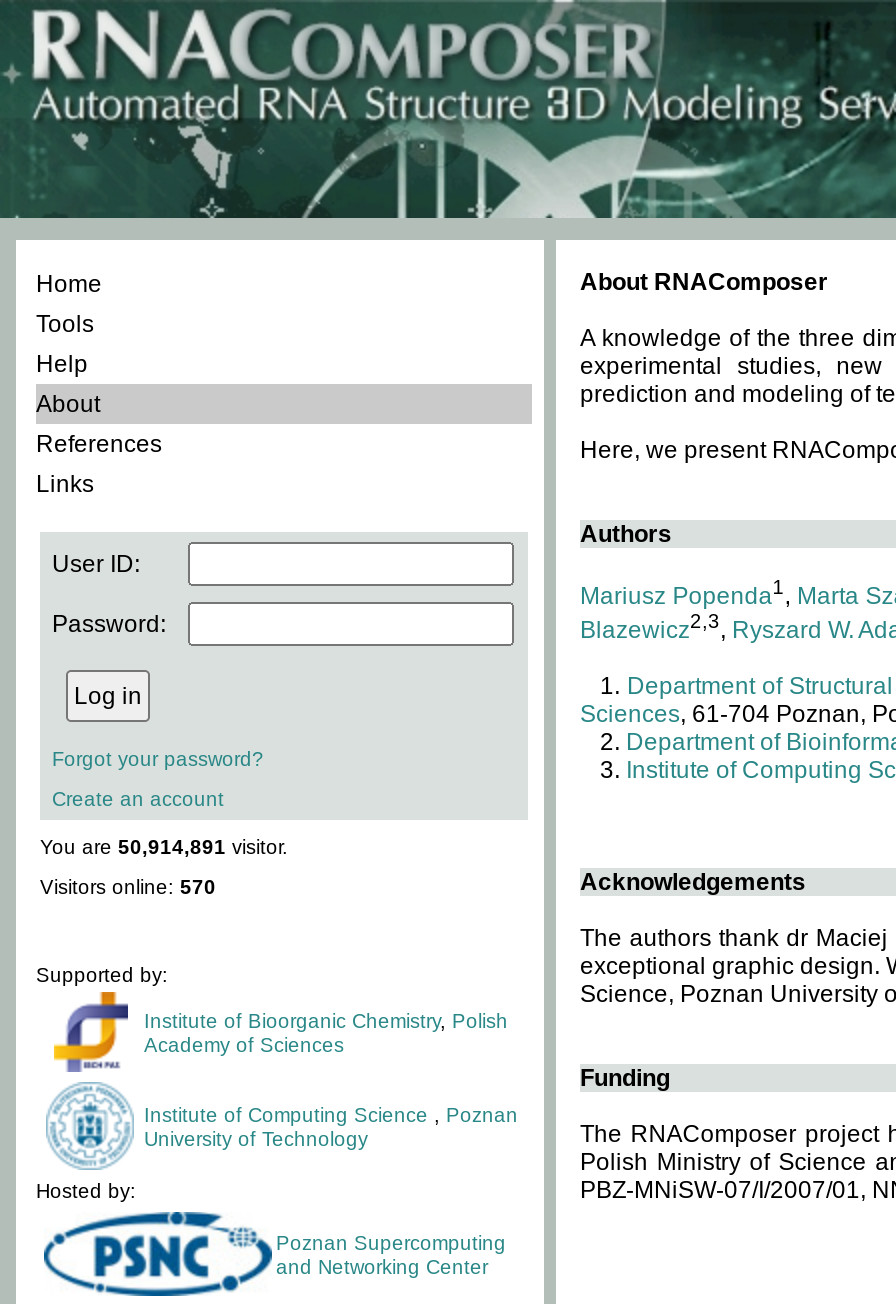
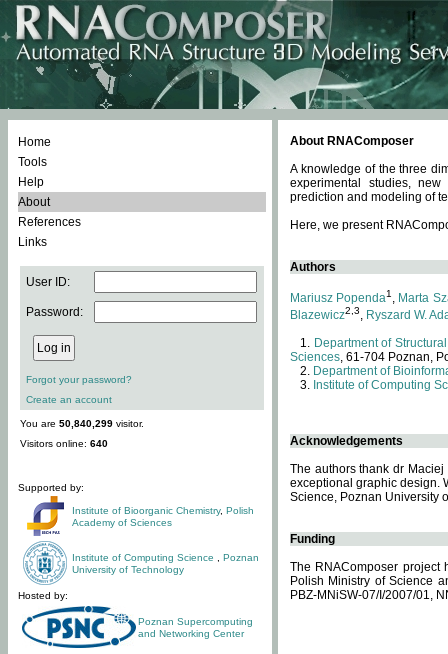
- You are 50,914,891 visitor.
+ You are 50,840,299 visitor.

- Visitors online: 570
+ Visitors online: 640
